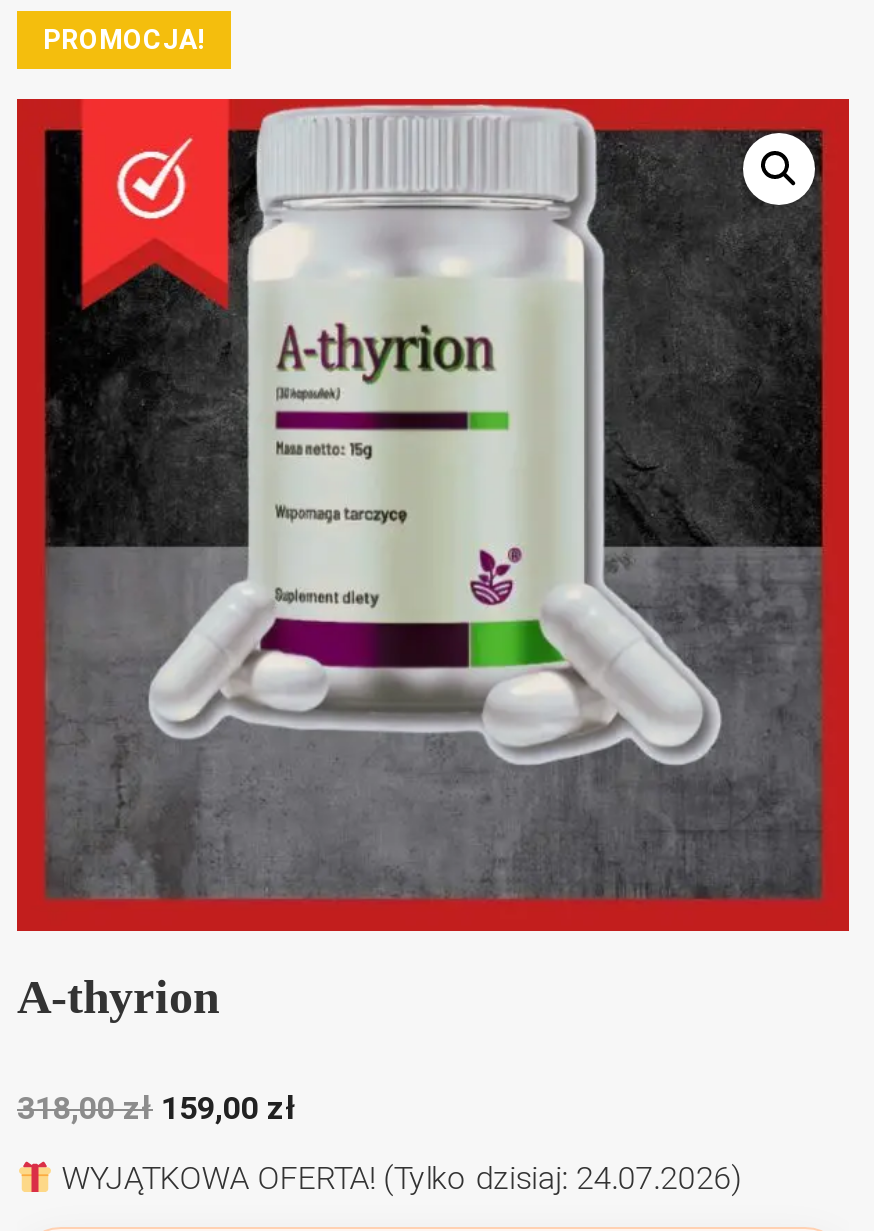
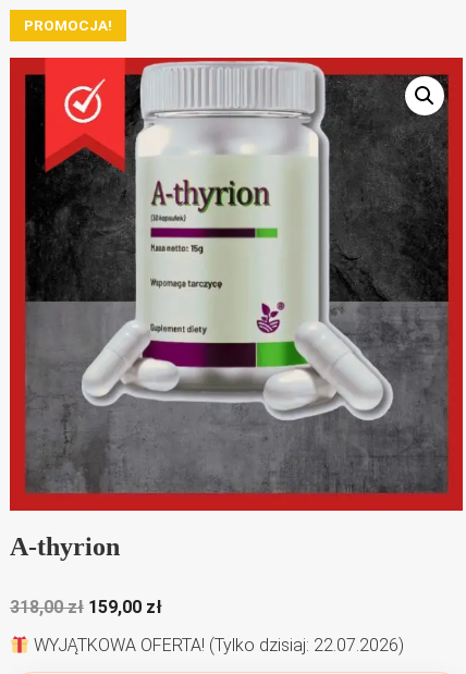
- WYJĄTKOWA OFERTA! (Tylko dzisiaj: 24.07.2026)
+ WYJĄTKOWA OFERTA! (Tylko dzisiaj: 22.07.2026)
